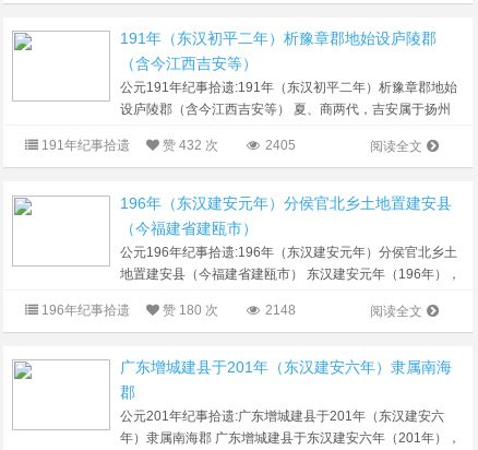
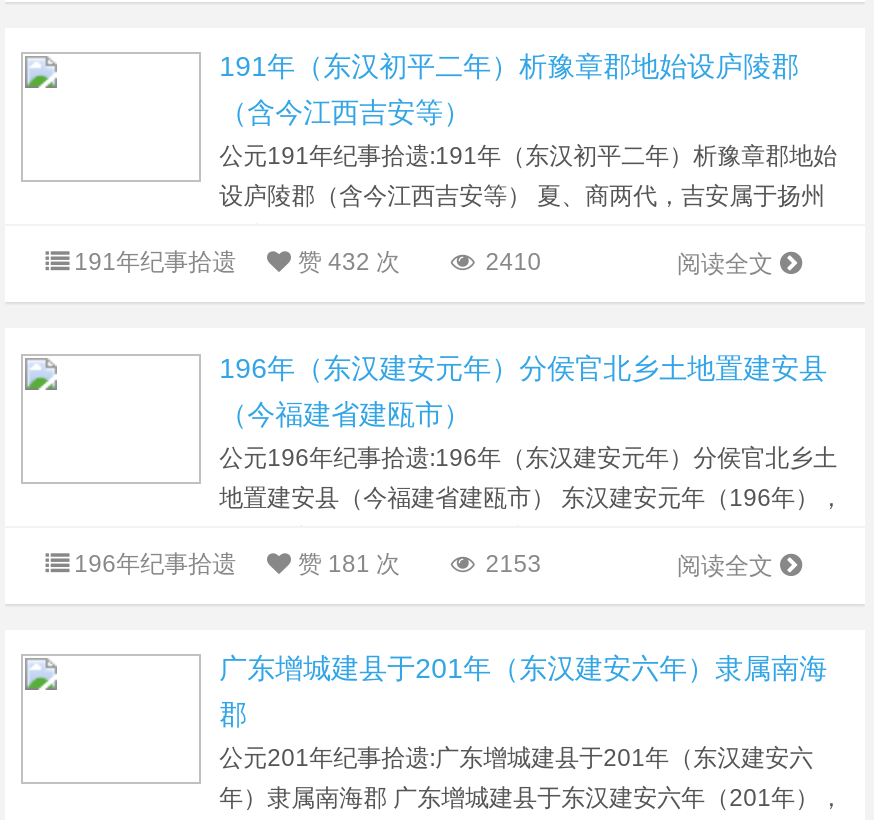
- 2405
+ 2410

- 赞180 次
+ 赞181 次

- 2148
+ 2153
